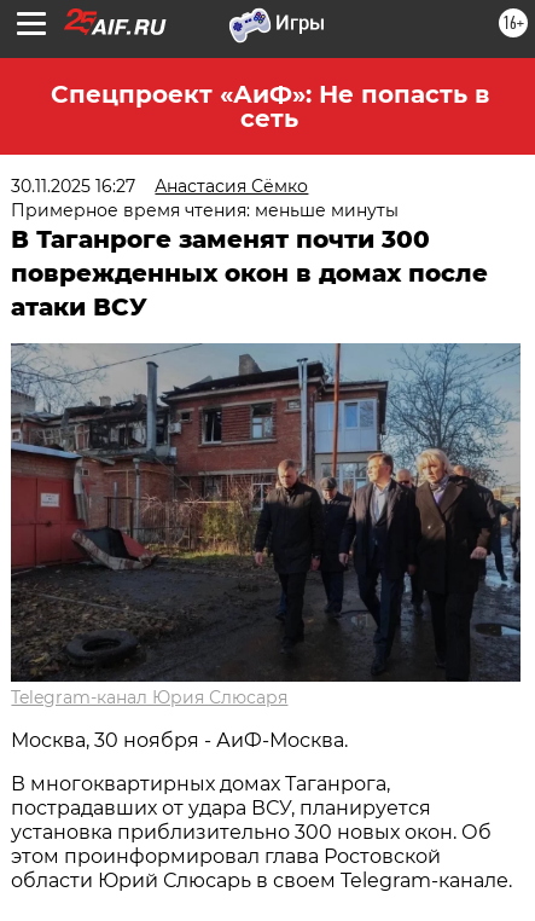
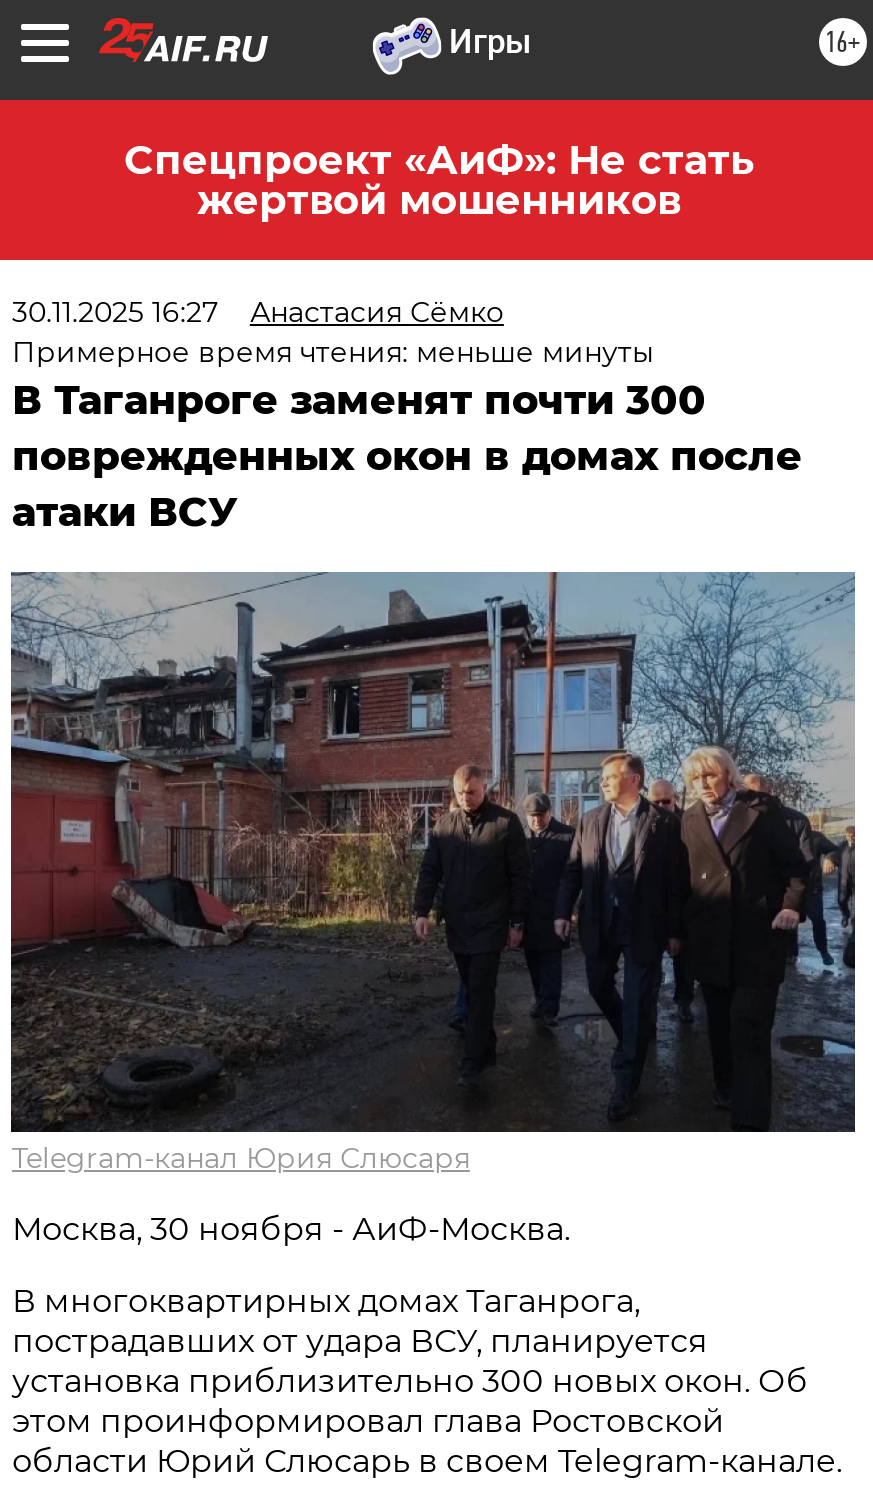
- Спецпроект «АиФ»: Не попасть в
- сеть
+ Спецпроект «АиФ»: Не стать
+ жертвой мошенников
